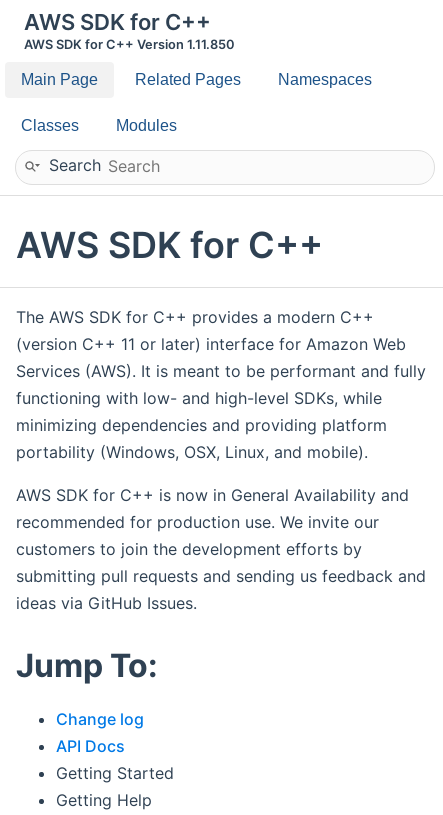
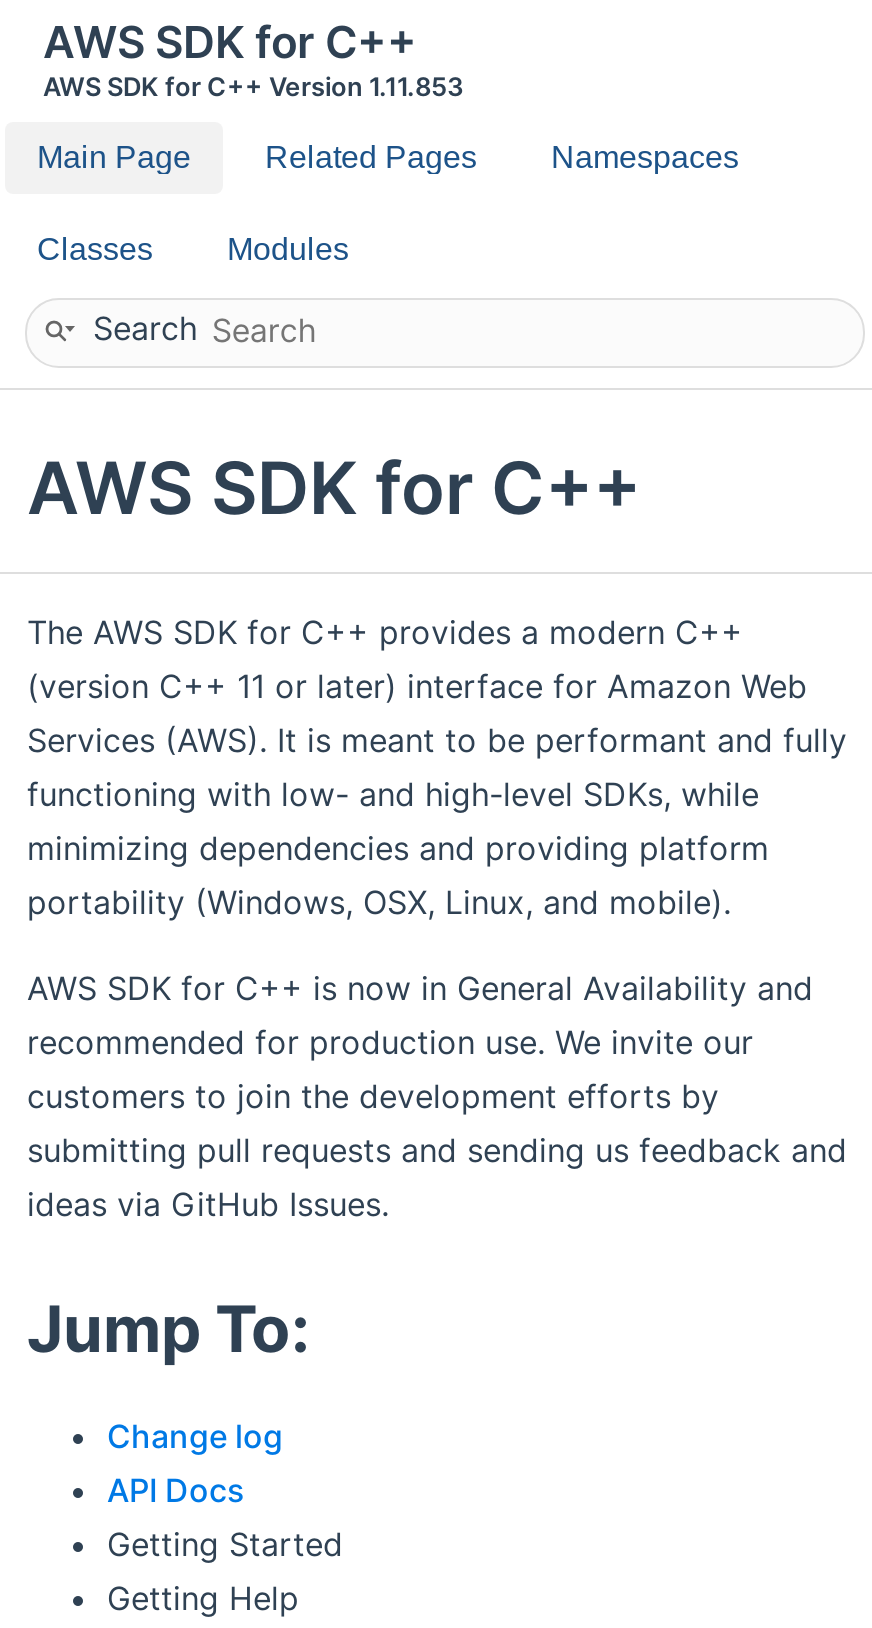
- AWS SDK for C++ Version 1.11.850
+ AWS SDK for C++ Version 1.11.853
